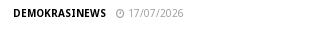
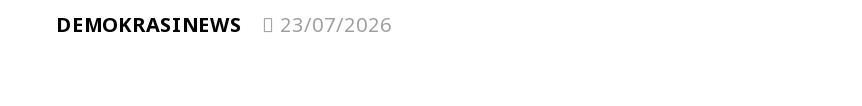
- DEMOKRASINEWS 17/07/2026
+ DEMOKRASINEWS 23/07/2026
